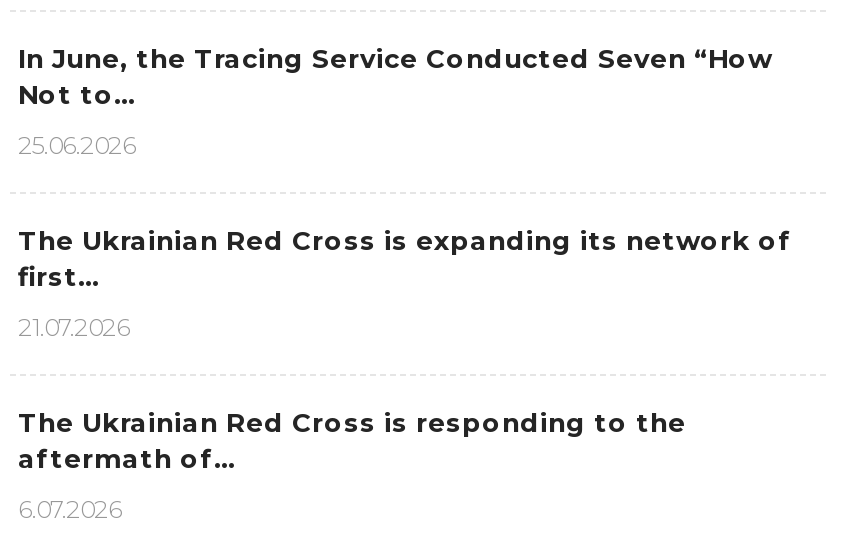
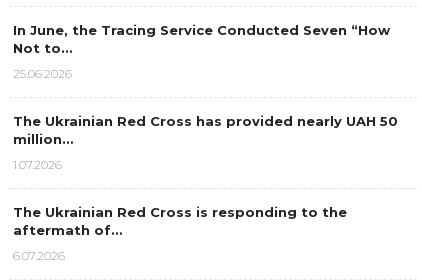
- The Ukrainian Red Cross is expanding its network of
- first…
+ The Ukrainian Red Cross has provided nearly UAH 50
+ million…

- 21.07.2026
+ 1.07.2026
